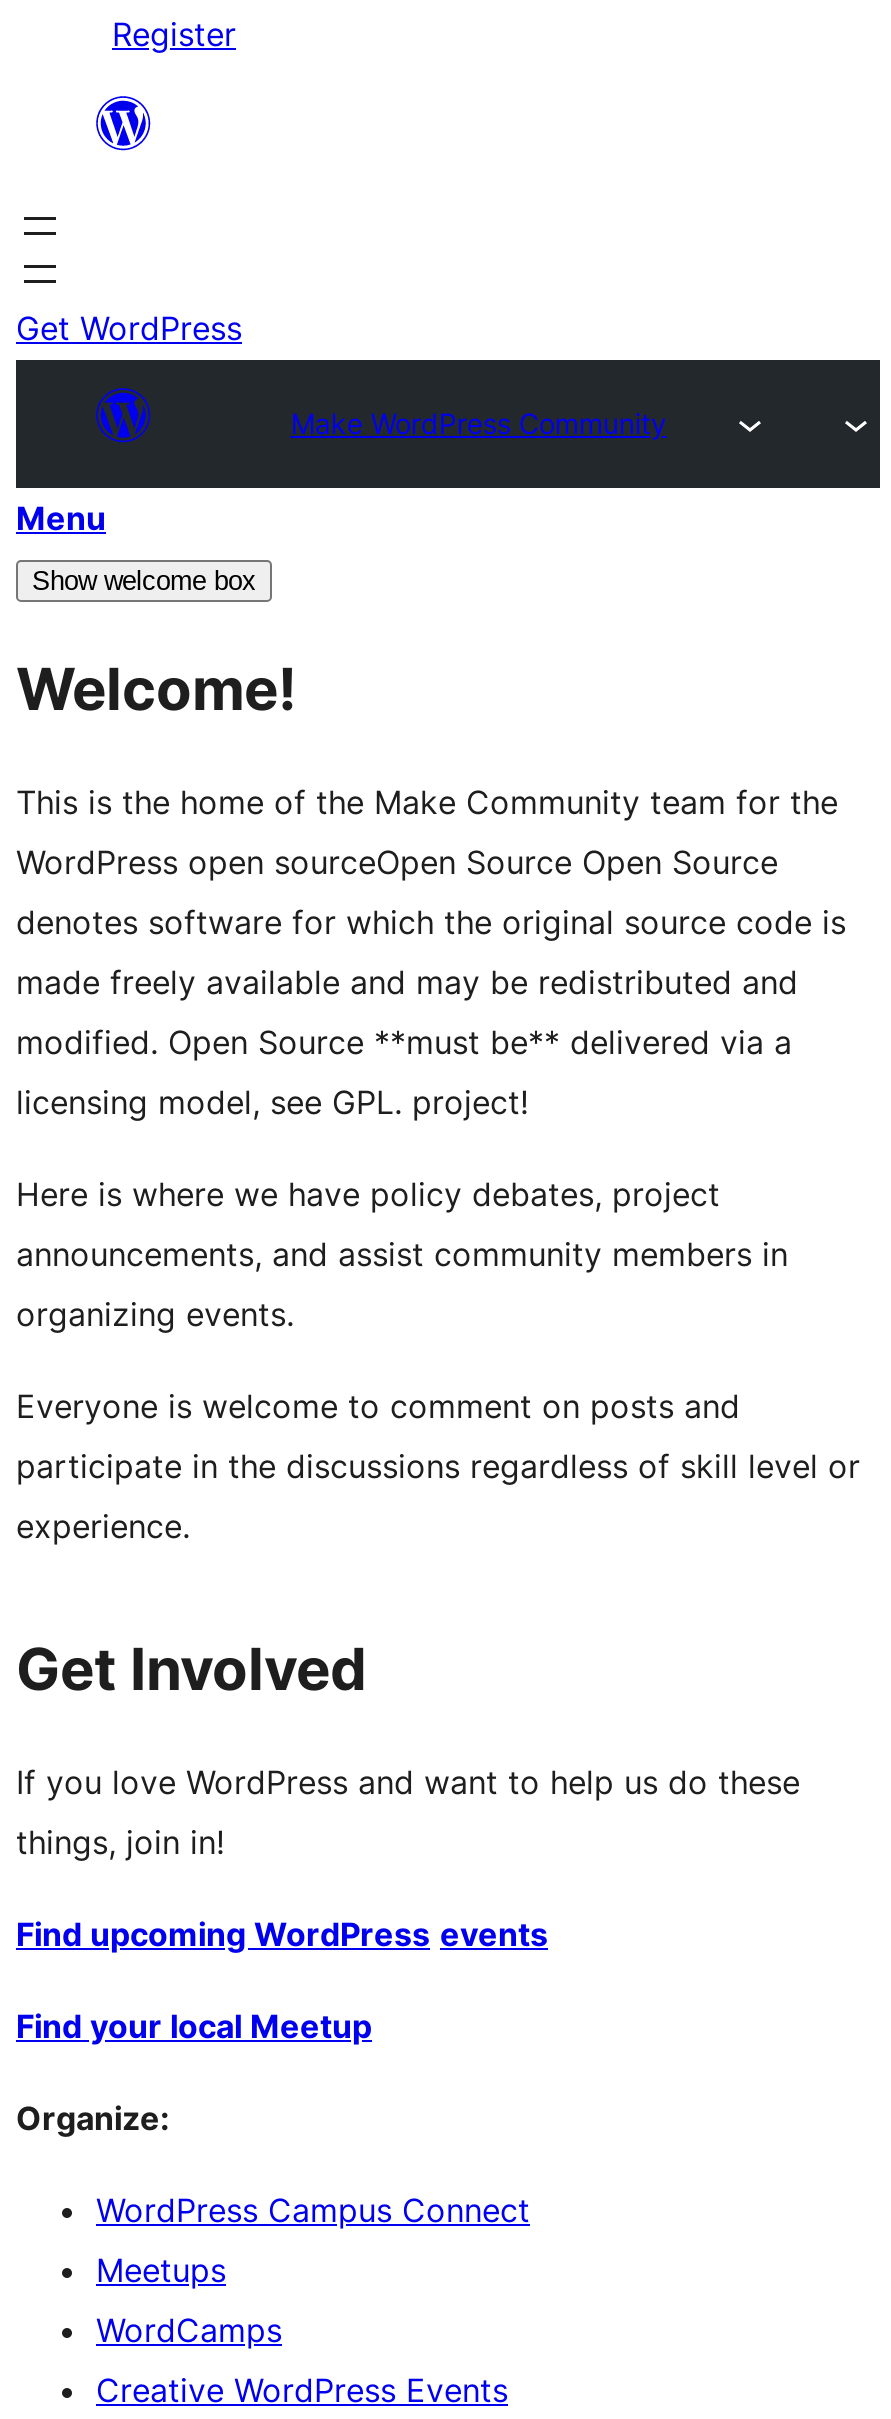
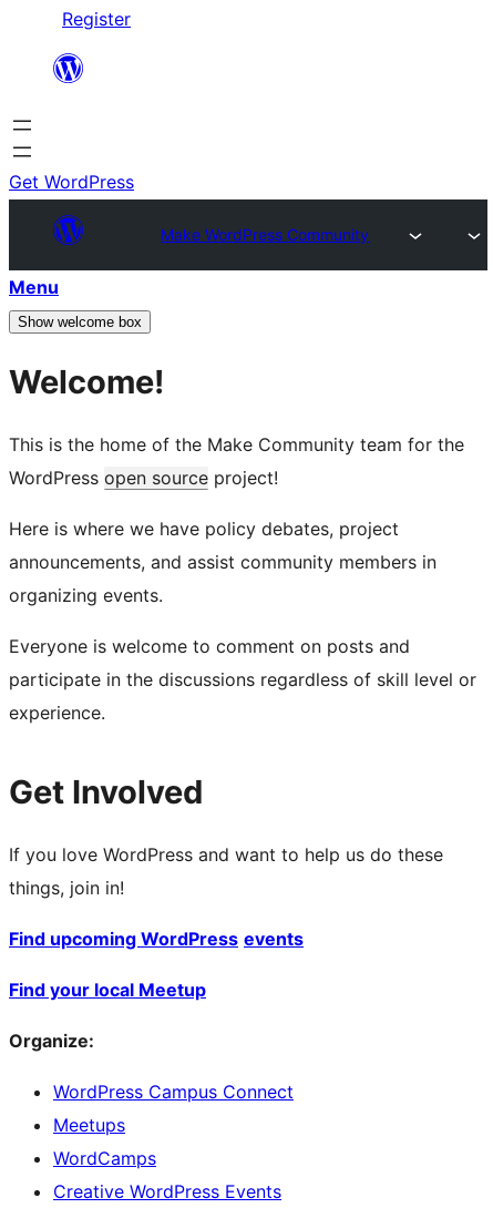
- WordPress open sourceOpen Source Open Source
- denotes software for which the original source code is
- made freely available and may be redistributed and
- modified. Open Source **must be** delivered via a
- licensing model, see GPL. project!
+ WordPress open source project!
